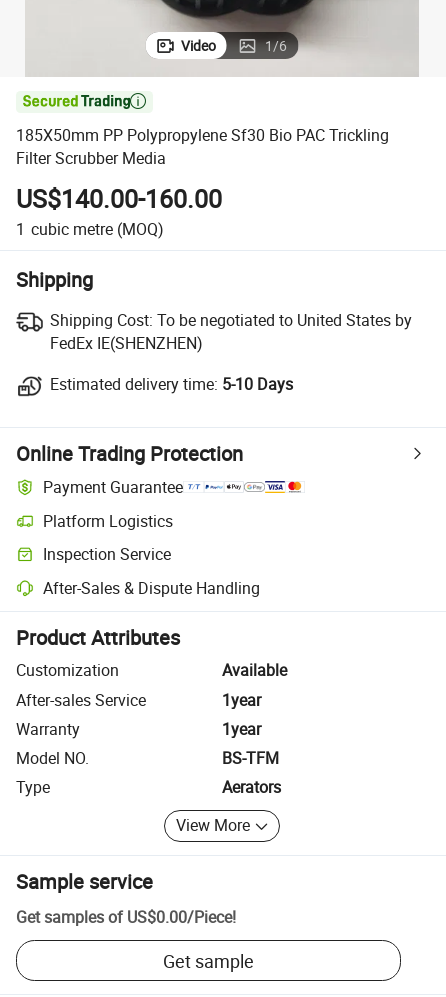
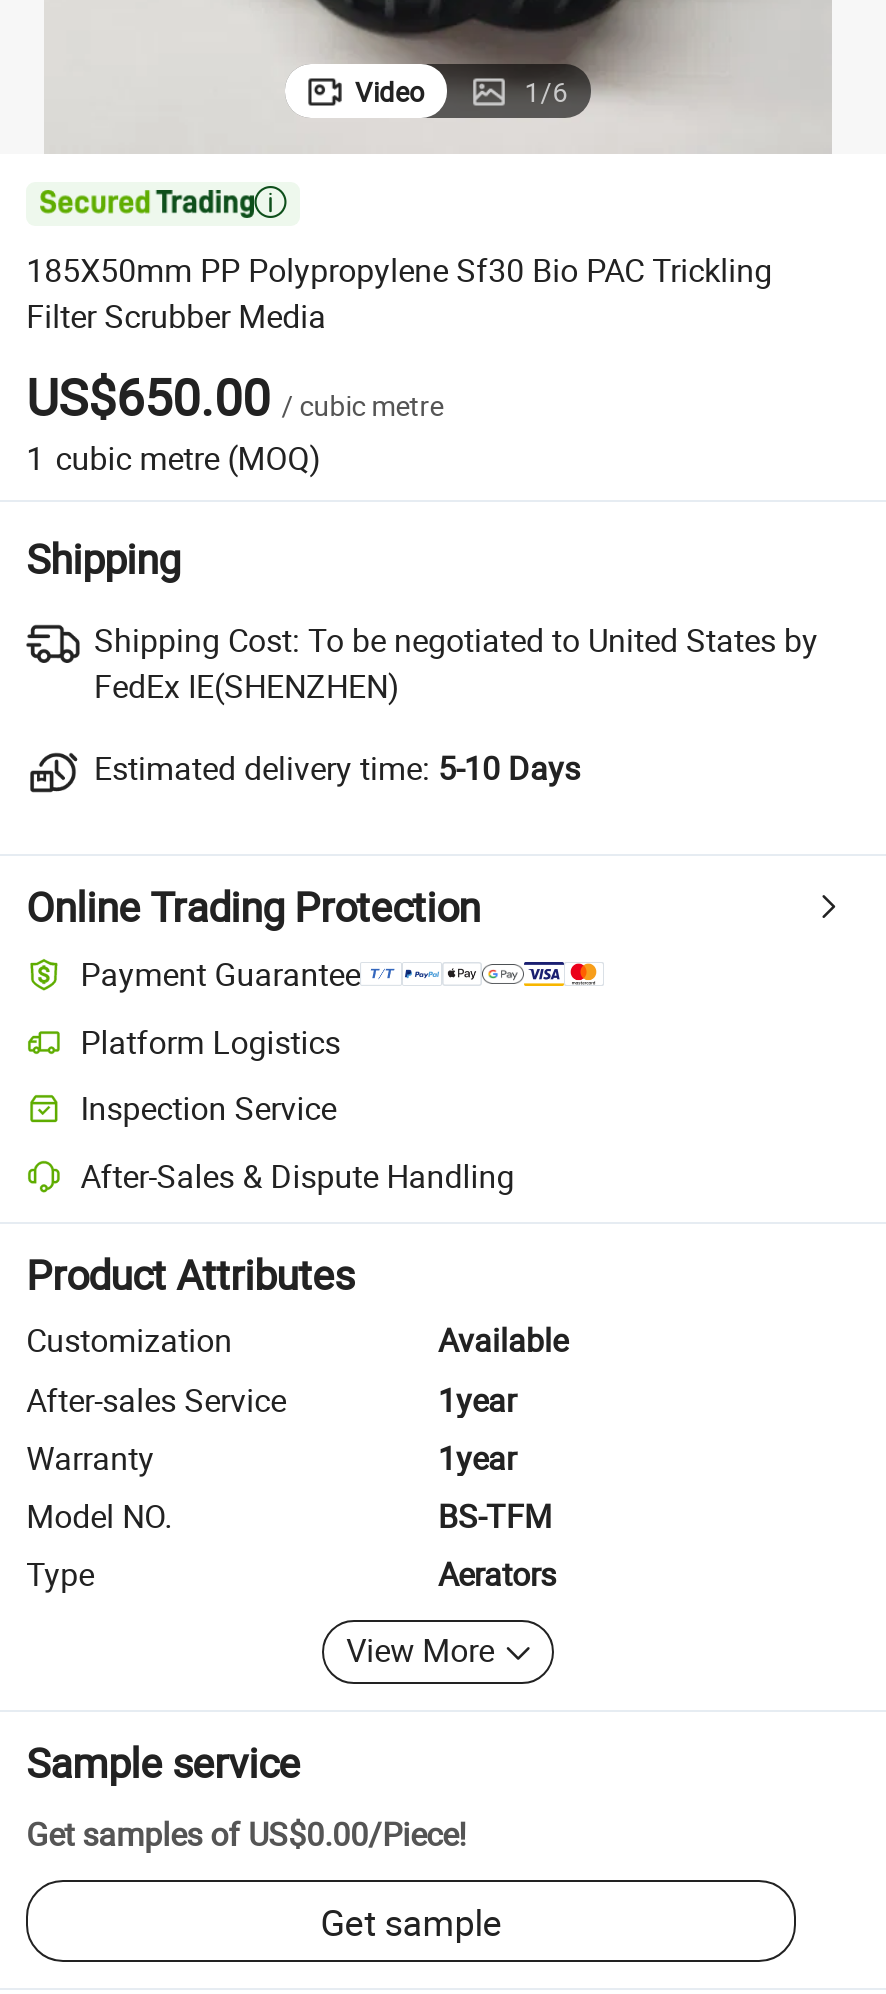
- US$140.00-160.00
+ US$650.00 / cubic metre
